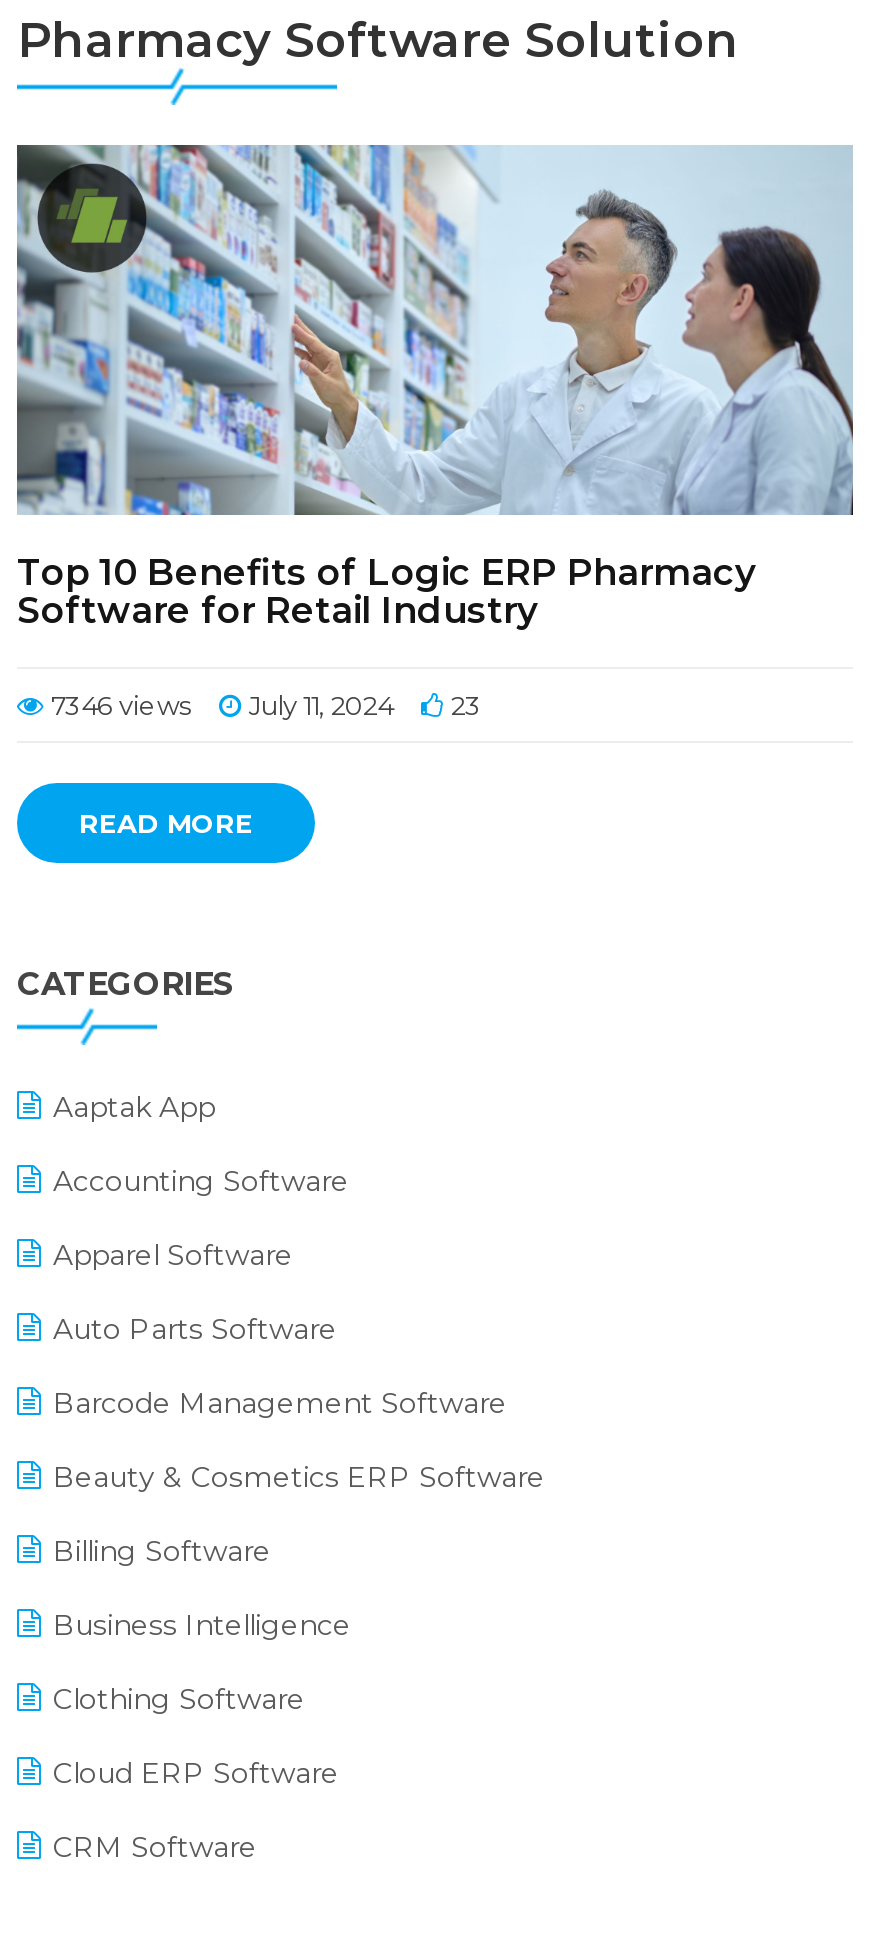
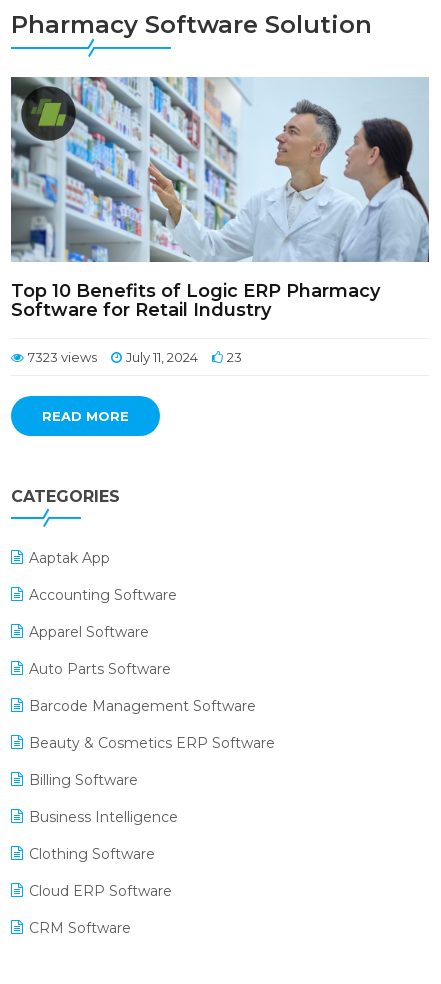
- 7346 views
+ 7323 views
